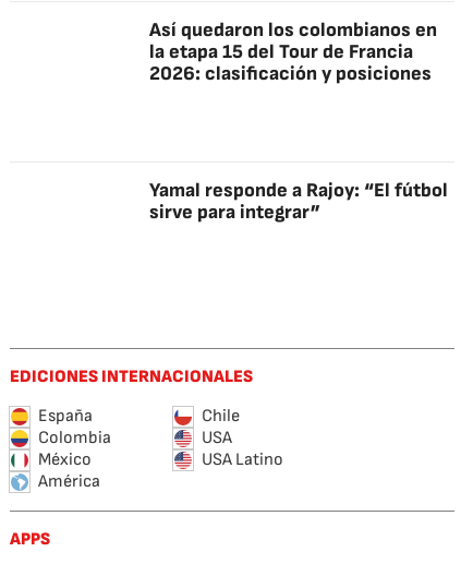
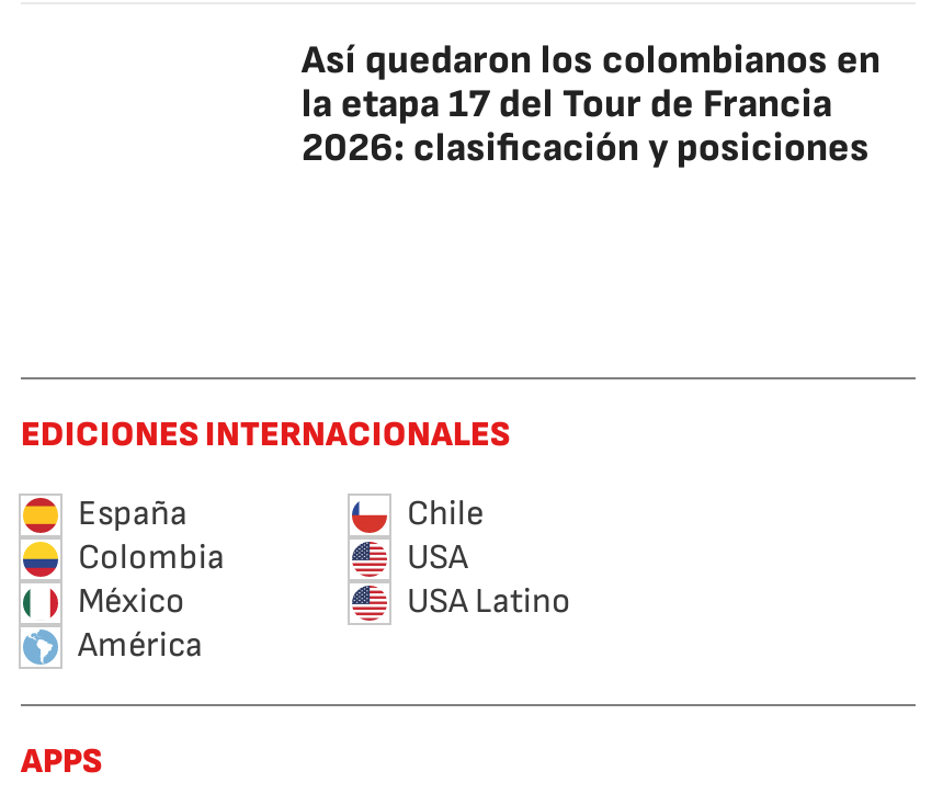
- la etapa 15 del Tour de Francia
+ la etapa 17 del Tour de Francia

- Yamal responde a Rajoy: “El fútbol
- sirve para integrar”
